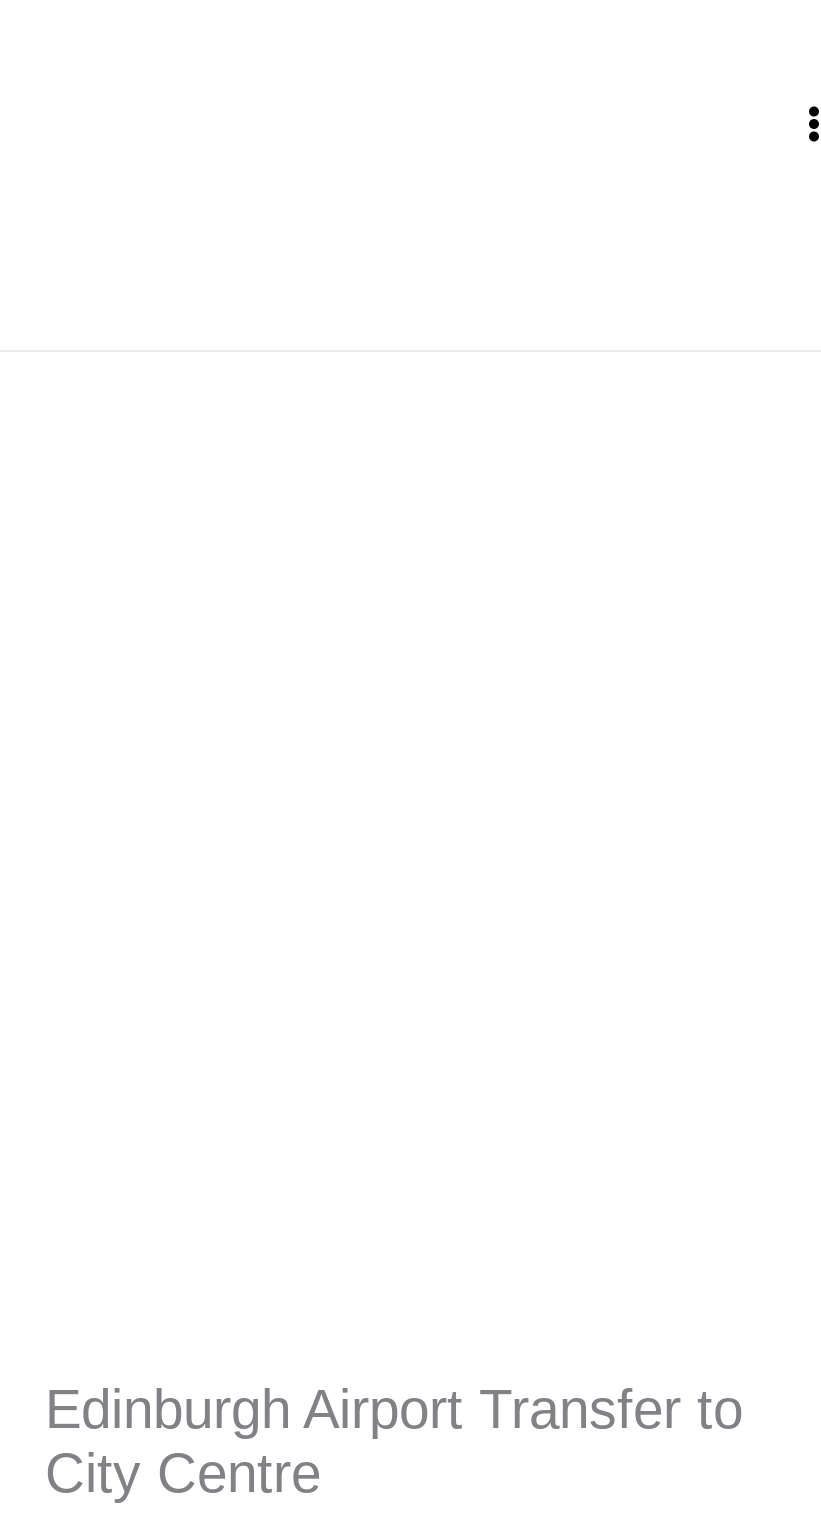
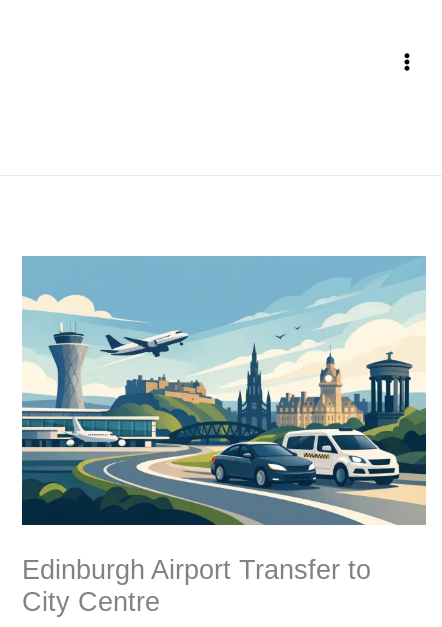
+ [image]
